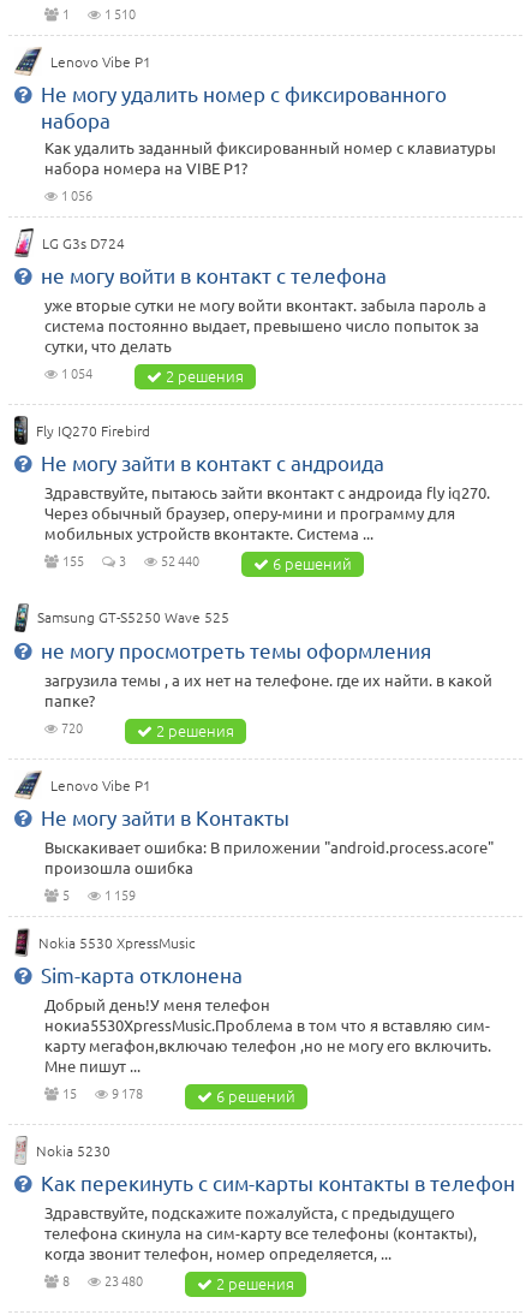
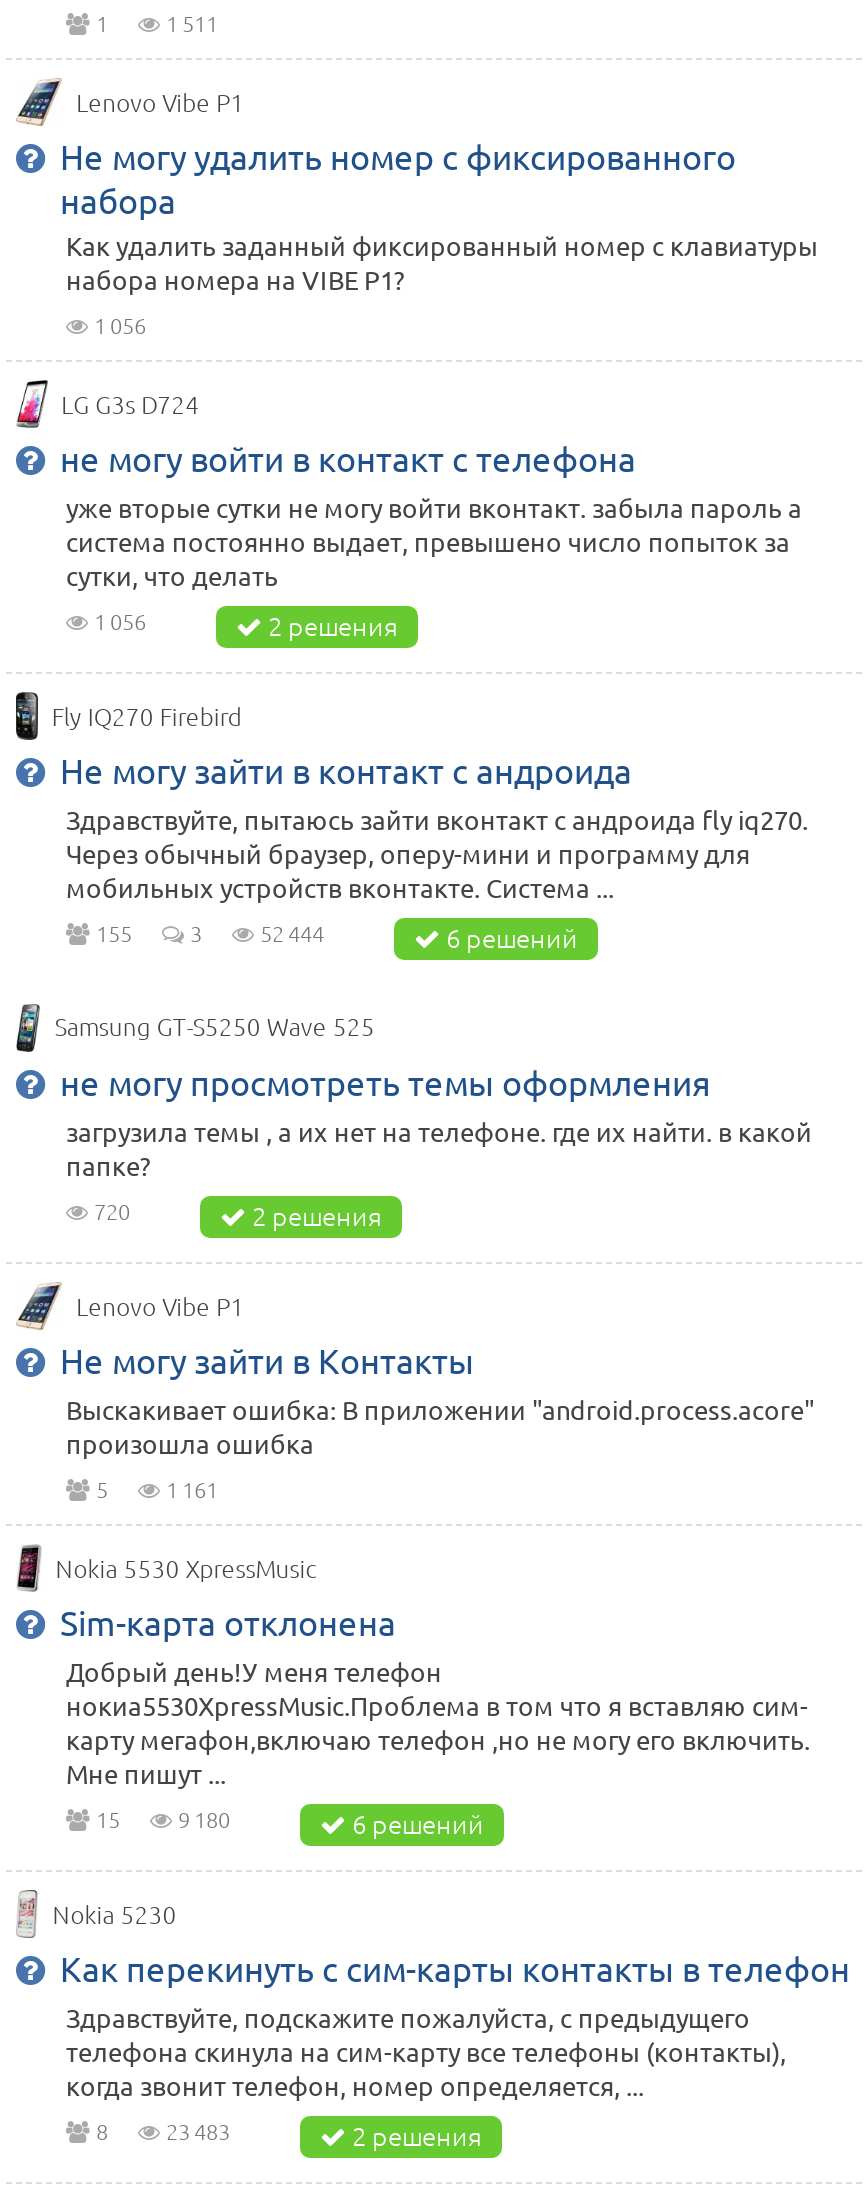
- 1 1 510
+ 1 1 511

- 1 054
+ 1 056

- 155 3 52 440
+ 155 3 52 444

- 5 1 159
+ 5 1 161

- 15 9 178
+ 15 9 180

- 8 23 480
+ 8 23 483
